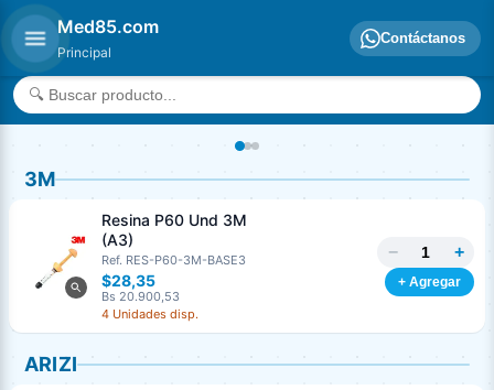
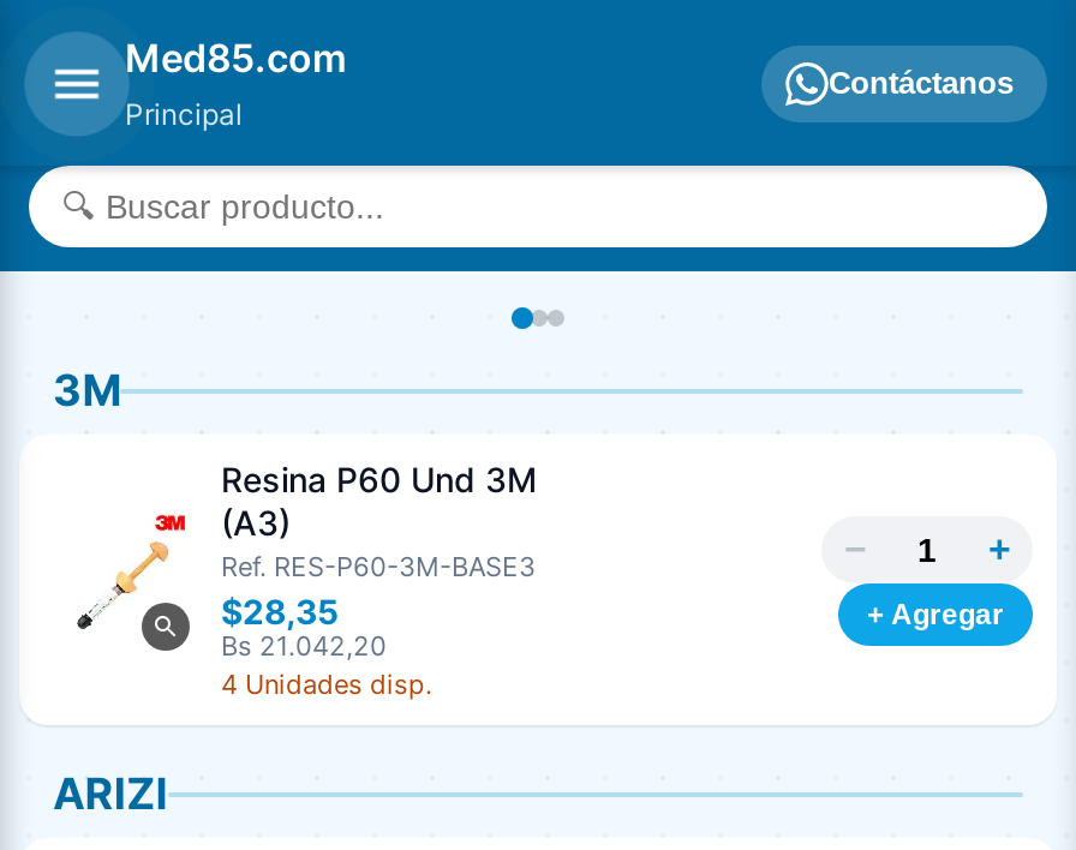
- Bs 20.900,53
+ Bs 21.042,20
